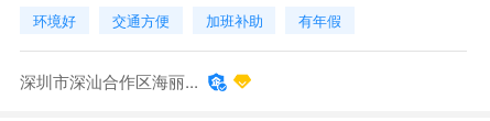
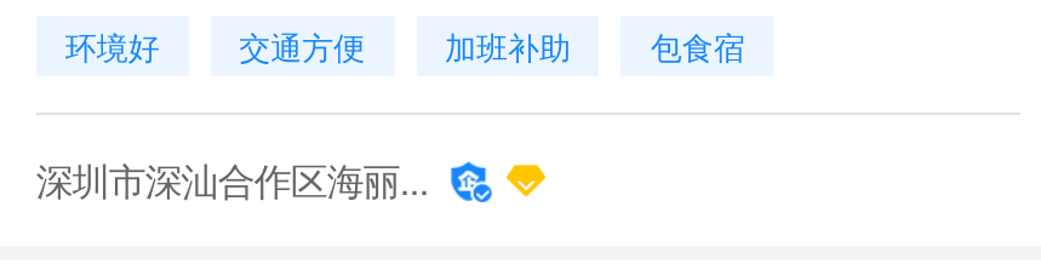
- 有年假
+ 包食宿
